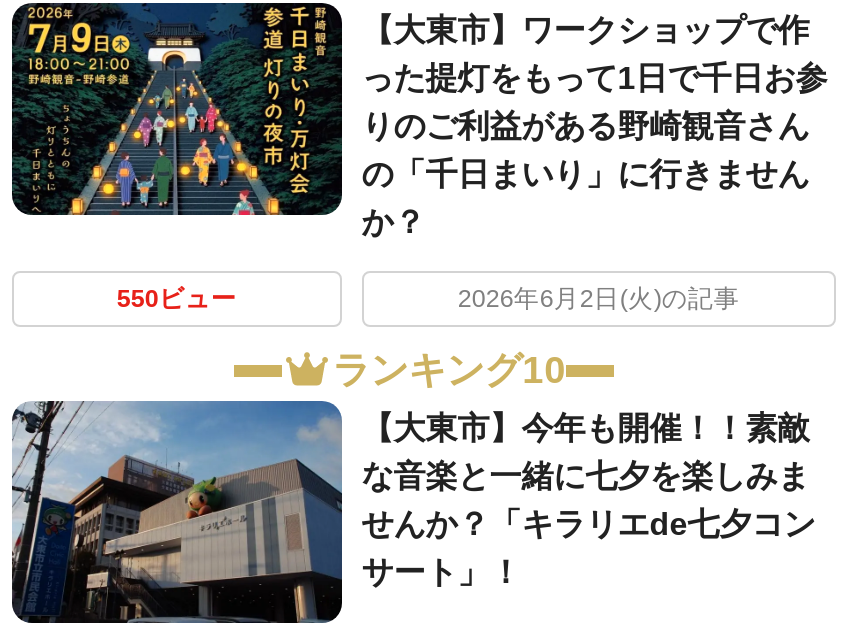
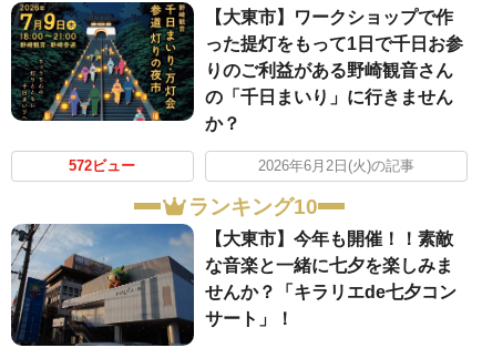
- 550ビュー
+ 572ビュー
